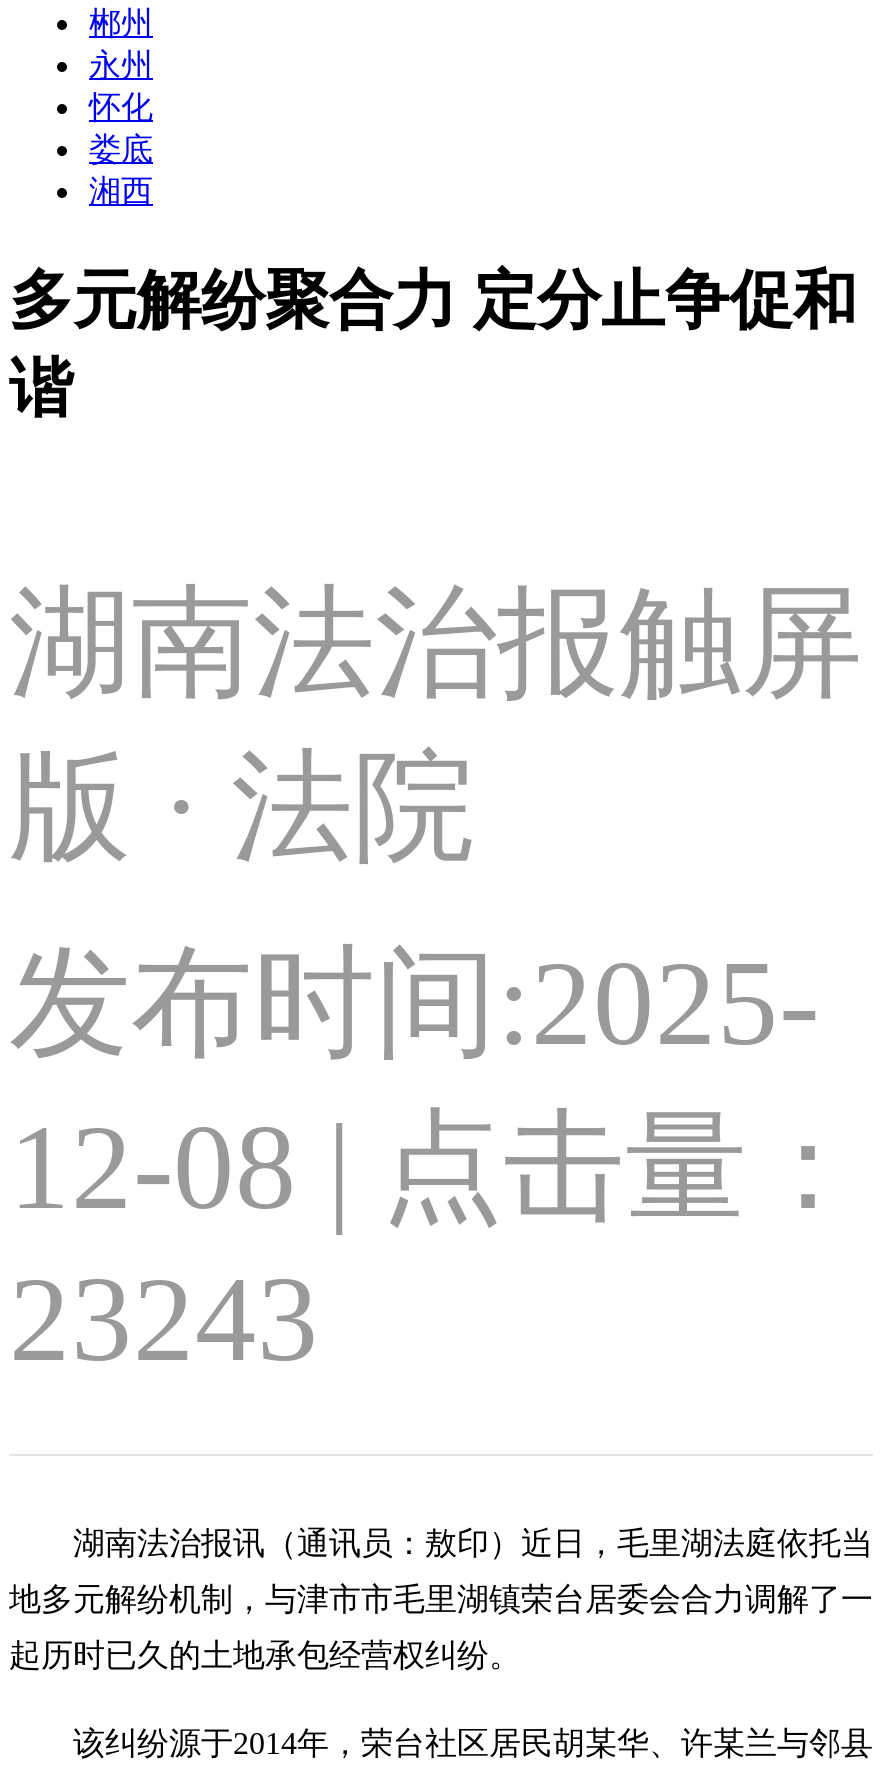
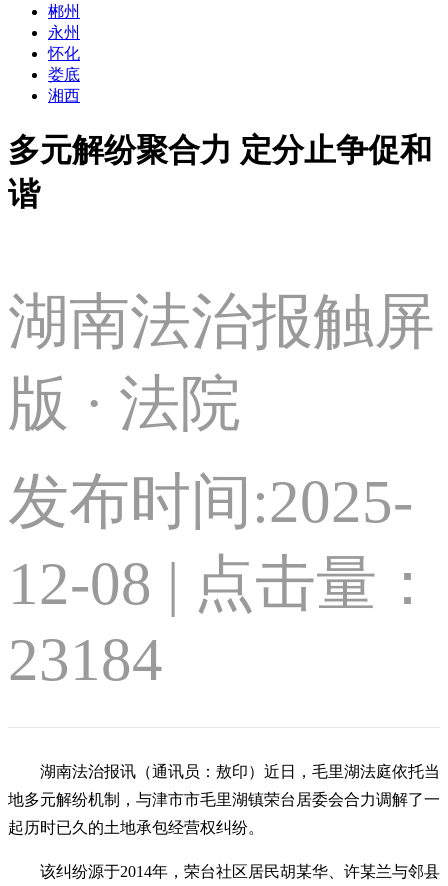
- 23243
+ 23184
